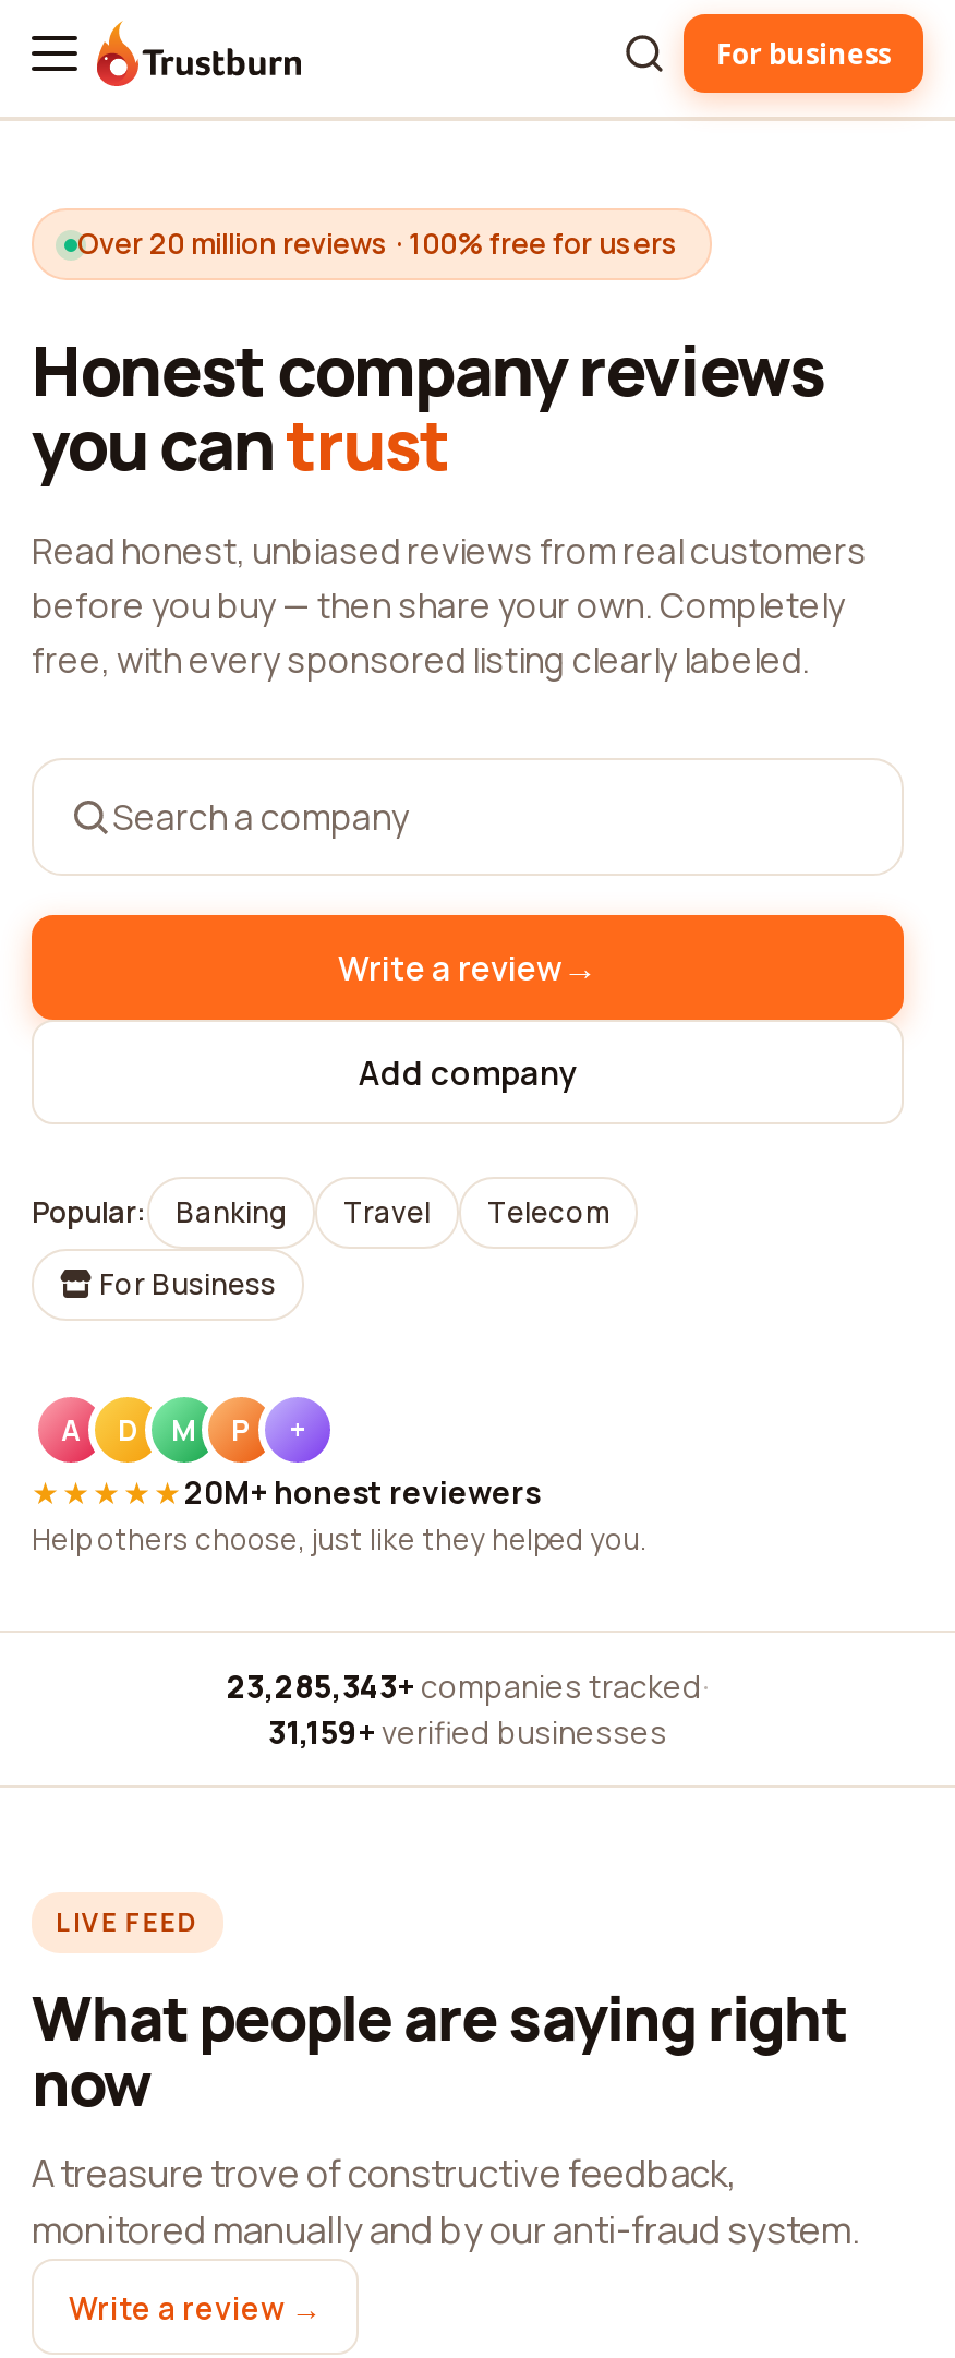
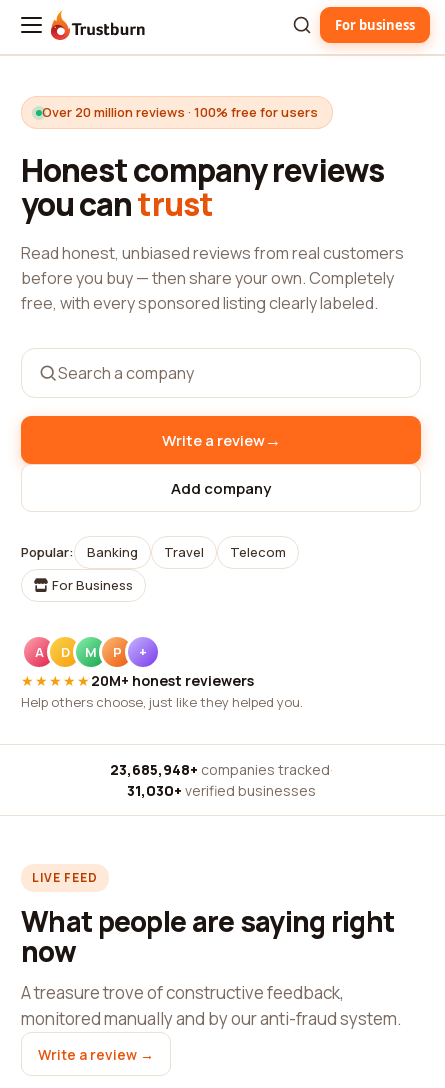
- 23,285,343+ companies tracked ·
+ 23,685,948+ companies tracked ·

- 31,159+ verified businesses
+ 31,030+ verified businesses
